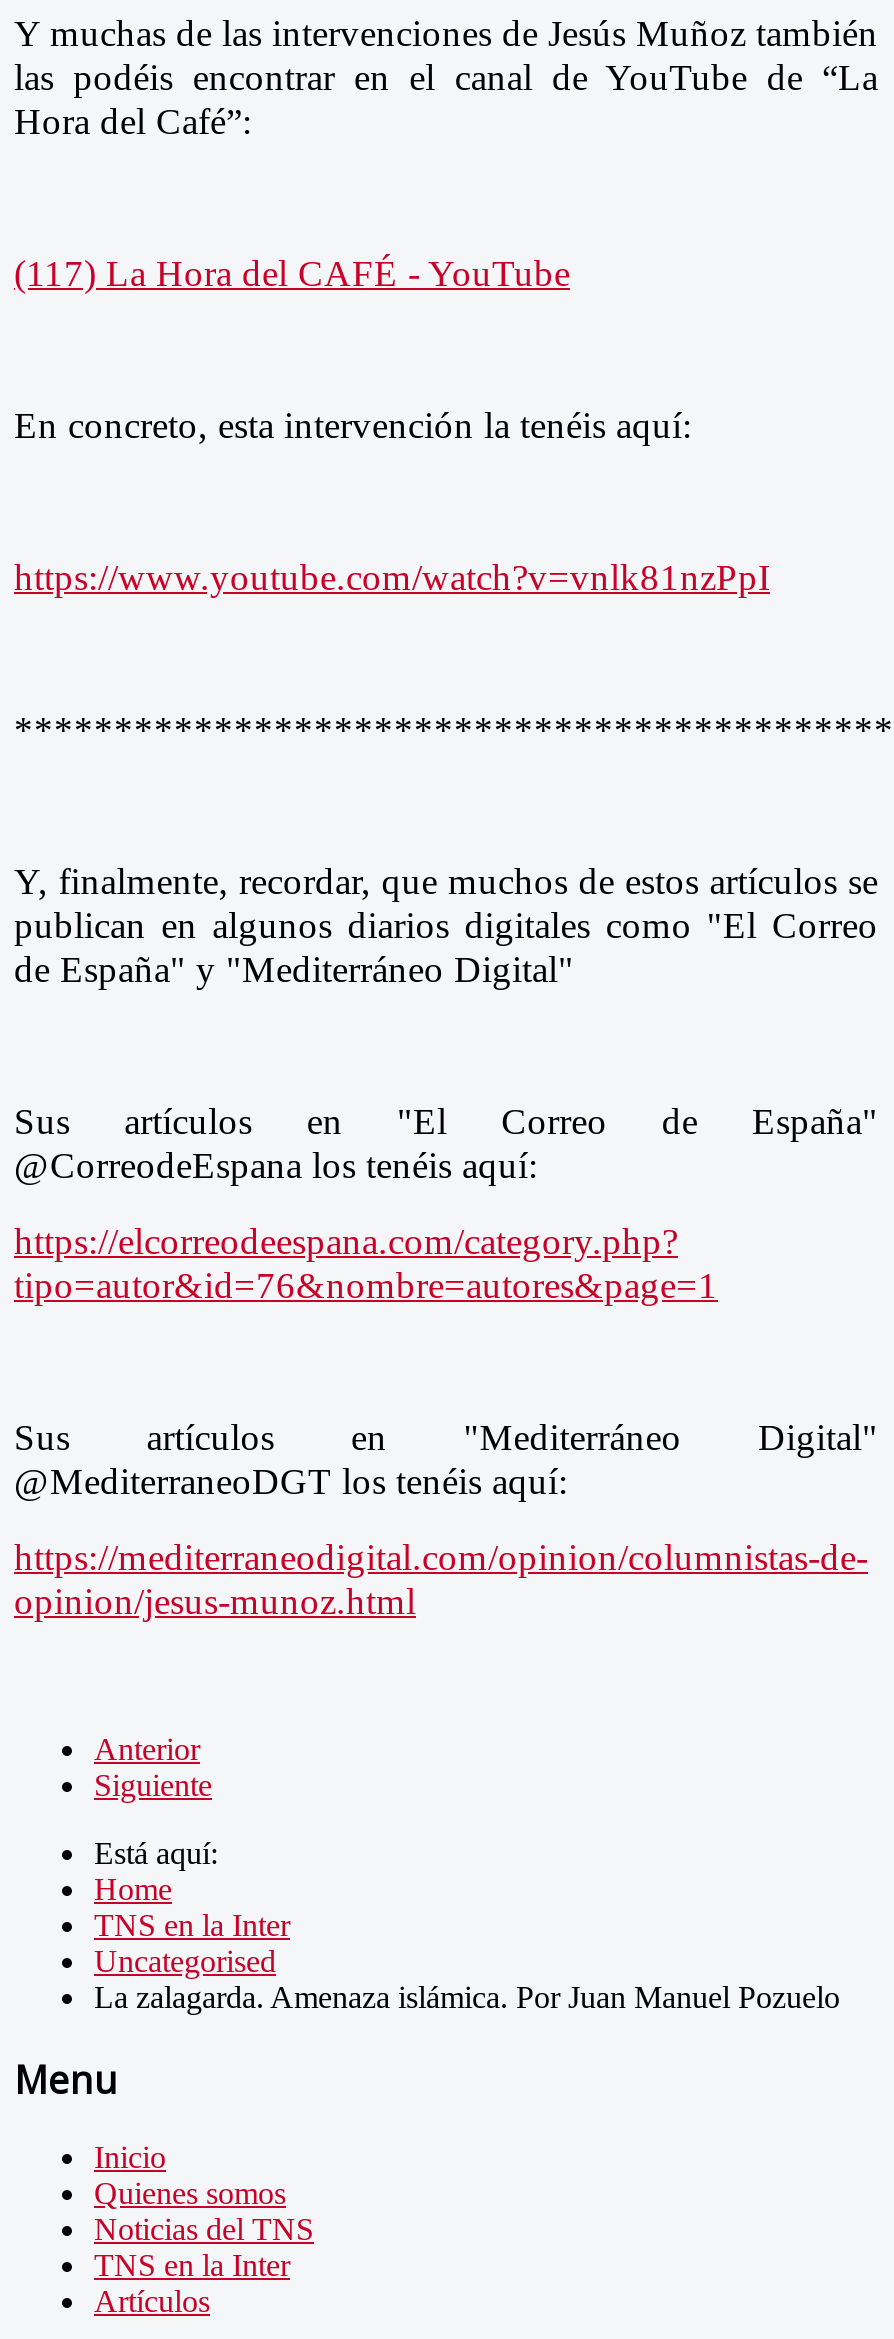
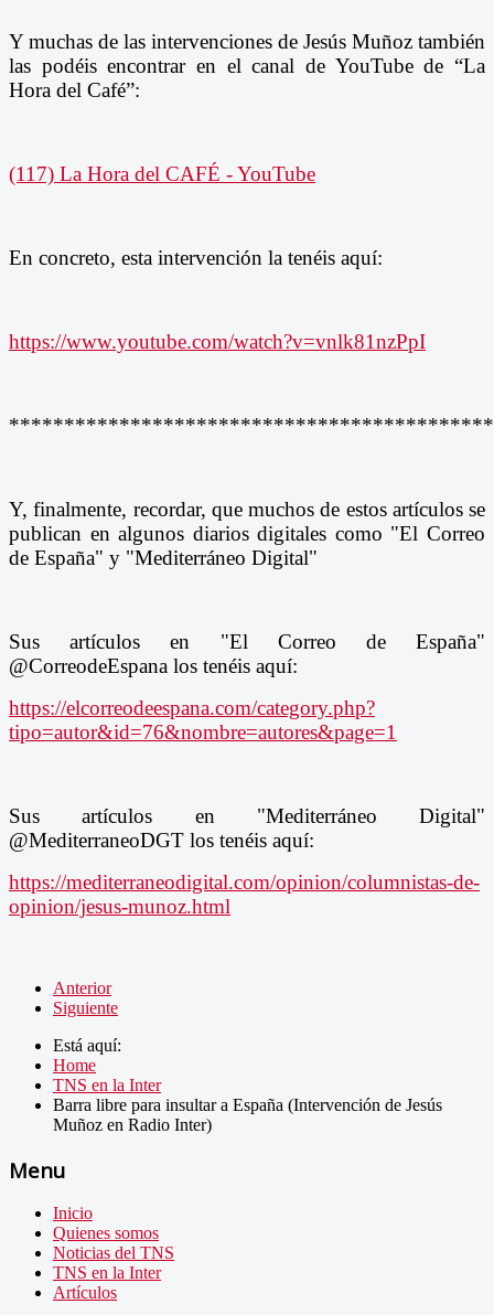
- Uncategorised
- La zalagarda. Amenaza islámica. Por Juan Manuel Pozuelo
+ Barra libre para insultar a España (Intervención de Jesús
+ Muñoz en Radio Inter)
